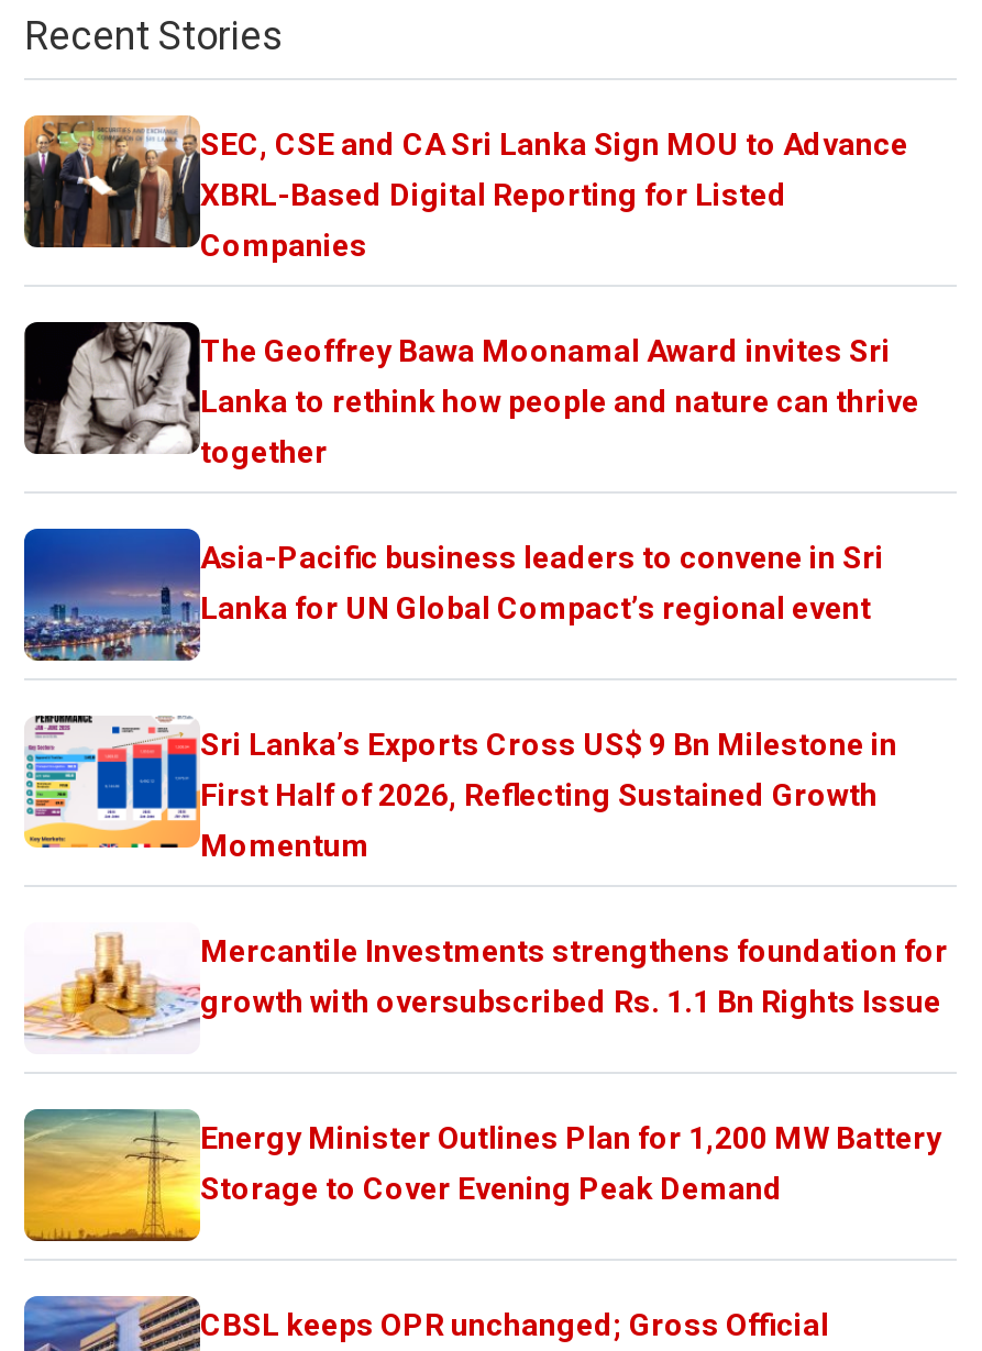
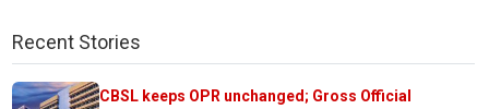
- [image]
- SEC, CSE and CA Sri Lanka Sign MOU to Advance
- XBRL-Based Digital Reporting for Listed
- Companies
- The Geoffrey Bawa Moonamal Award invites Sri
- Lanka to rethink how people and nature can thrive
- together
- Asia-Pacific business leaders to convene in Sri
- Lanka for UN Global Compact’s regional event

- [image]

- [image]
- Sri Lanka’s Exports Cross US$ 9 Bn Milestone in
- First Half of 2026, Reflecting Sustained Growth
- Momentum
- Mercantile Investments strengthens foundation for
- growth with oversubscribed Rs. 1.1 Bn Rights Issue

- [image]

- [image]

- [image]
- Energy Minister Outlines Plan for 1,200 MW Battery
- Storage to Cover Evening Peak Demand
